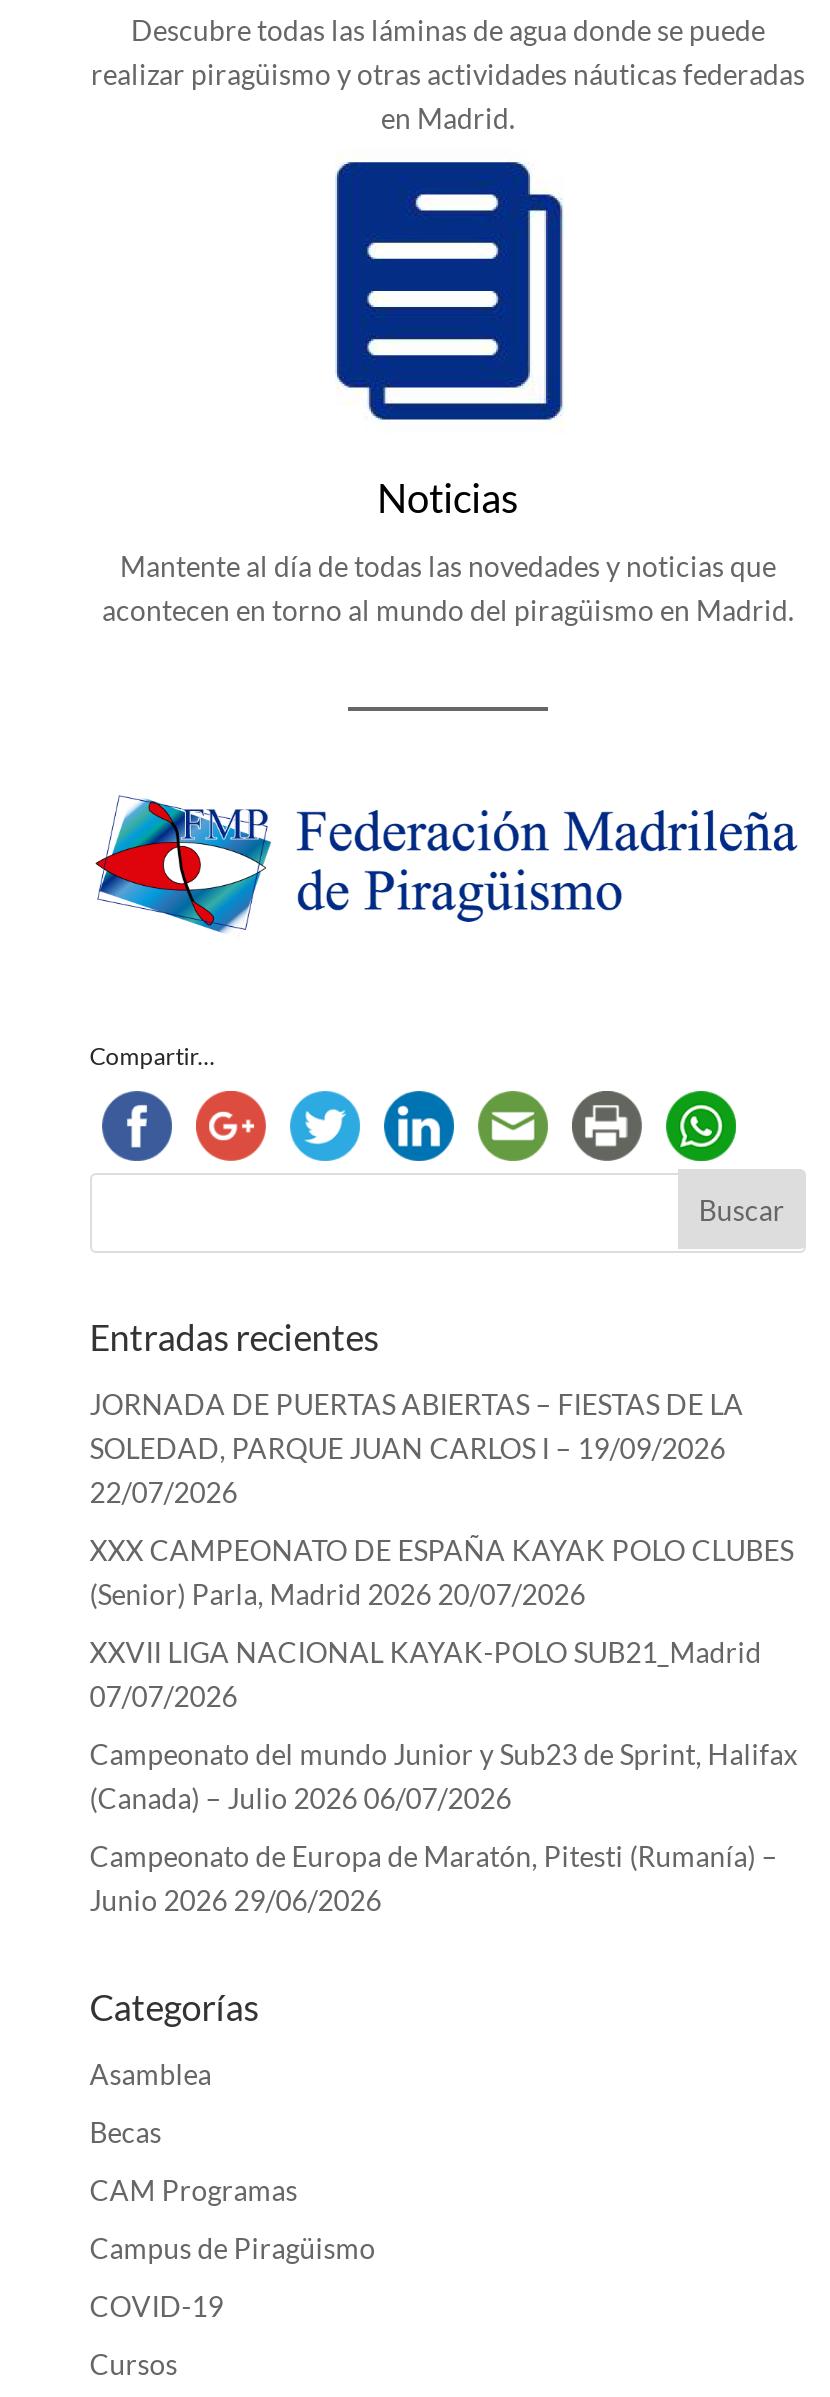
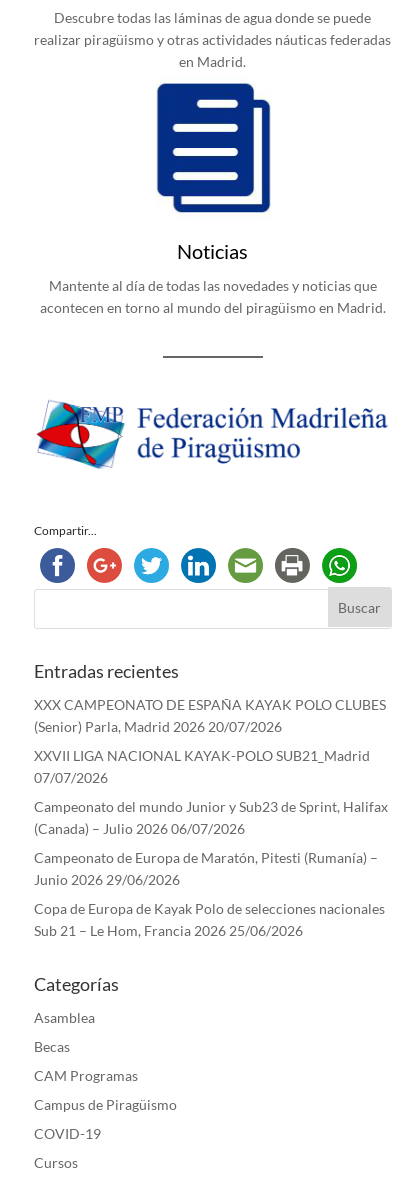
- JORNADA DE PUERTAS ABIERTAS – FIESTAS DE LA
- SOLEDAD, PARQUE JUAN CARLOS I – 19/09/2026
- 22/07/2026

moved up: XXX CAMPEONATO DE ESPAÑA KAYAK POLO CLUBES | (Senior) Parla, Madrid 2026 20/07/2026 | XXVII LIGA NACIONAL KAYAK-POLO SUB21_Madrid | 07/07/2026 | Campeonato del mundo Junior y Sub23 de Sprint, Halifax | (Canada) – Julio 2026 06/07/2026 | Campeonato de Europa de Maratón, Pitesti (Rumanía) – | Junio 2026 29/06/2026

+ Copa de Europa de Kayak Polo de selecciones nacionales
+ Sub 21 – Le Hom, Francia 2026 25/06/2026
